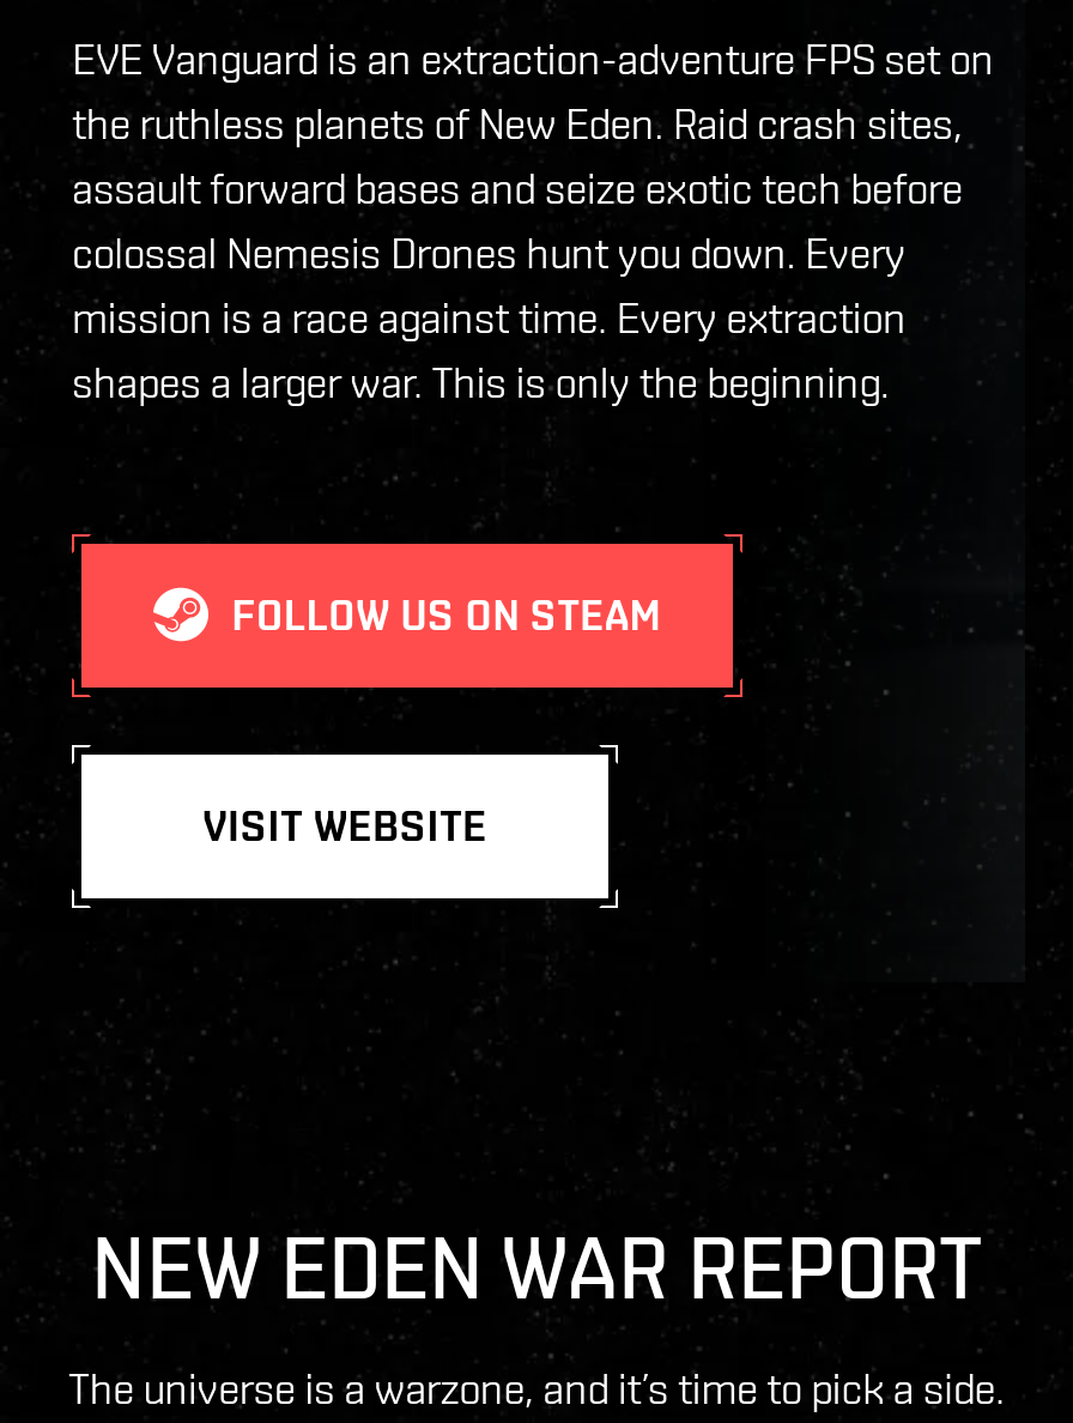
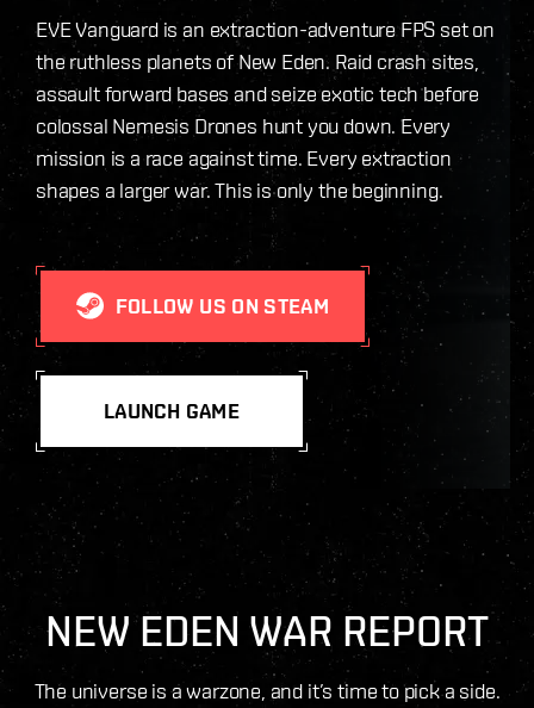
- VISIT WEBSITE
+ LAUNCH GAME
